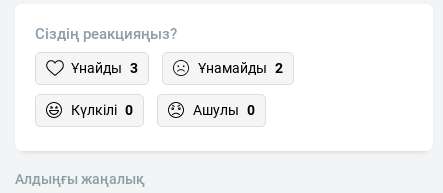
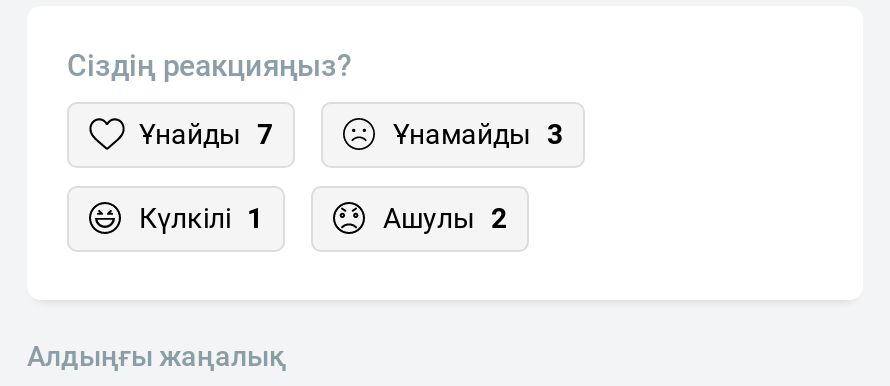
- Ұнайды 3
+ Ұнайды 7

- Ұнамайды 2
+ Ұнамайды 3

- Күлкілі 0
+ Күлкілі 1

- Ашулы 0
+ Ашулы 2
